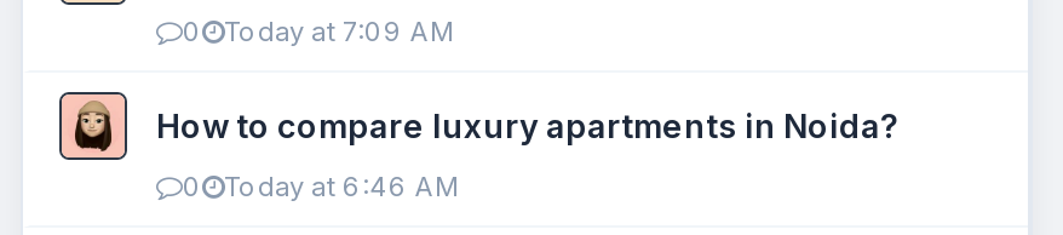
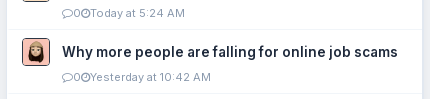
- 0 Today at 7:09 AM
+ 0 Today at 5:24 AM

- How to compare luxury apartments in Noida?
+ Why more people are falling for online job scams

- Today at 6:46 AM
+ Yesterday at 10:42 AM
